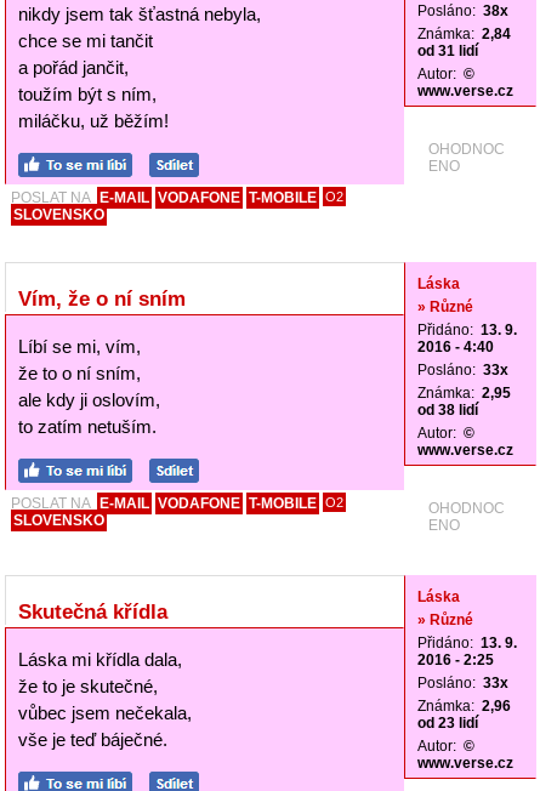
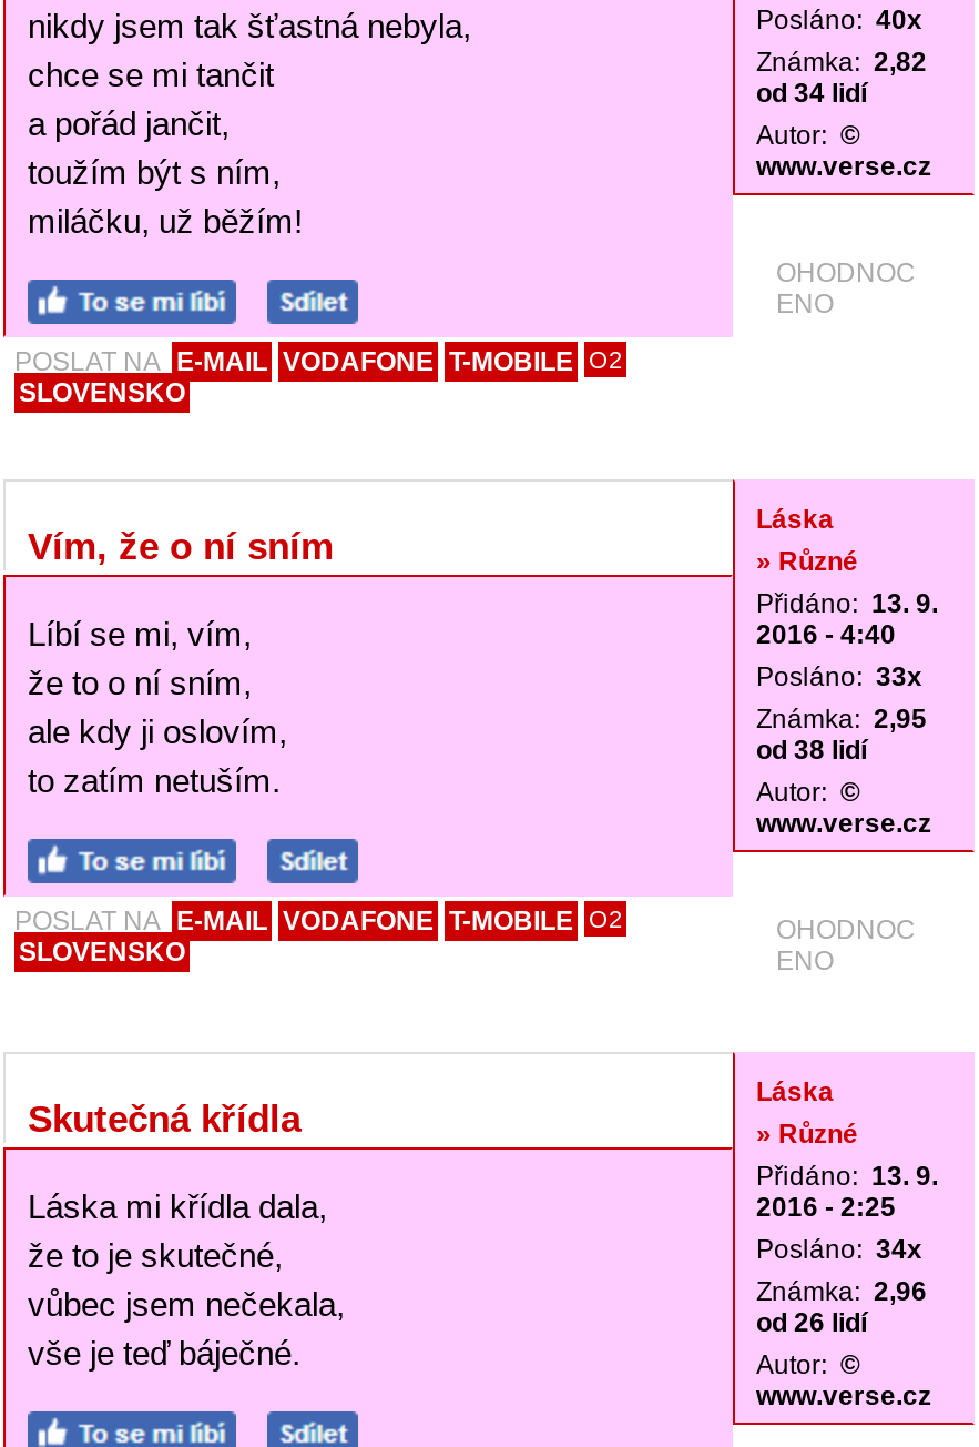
- Posláno: 38x
+ Posláno: 40x

- Známka: 2,84
+ Známka: 2,82

- od 31 lidí
+ od 34 lidí

- Posláno: 33x
+ Posláno: 34x

- od 23 lidí
+ od 26 lidí
